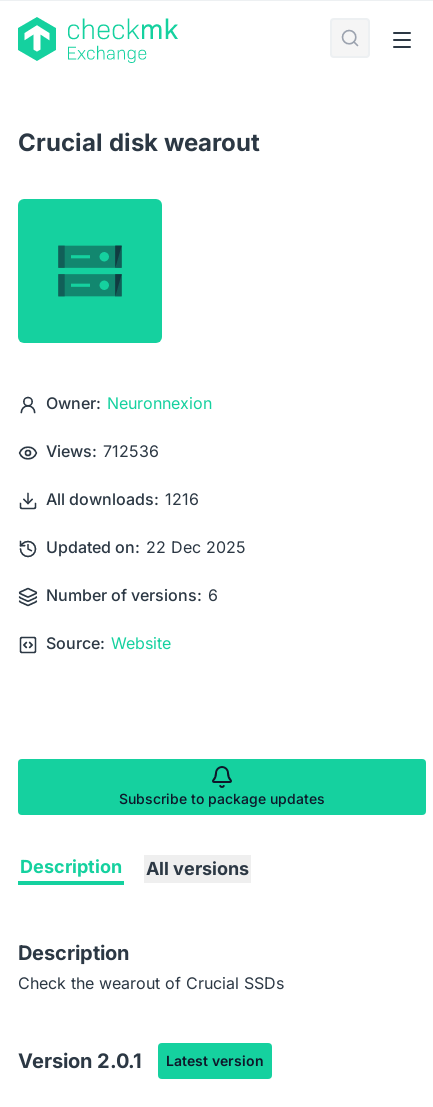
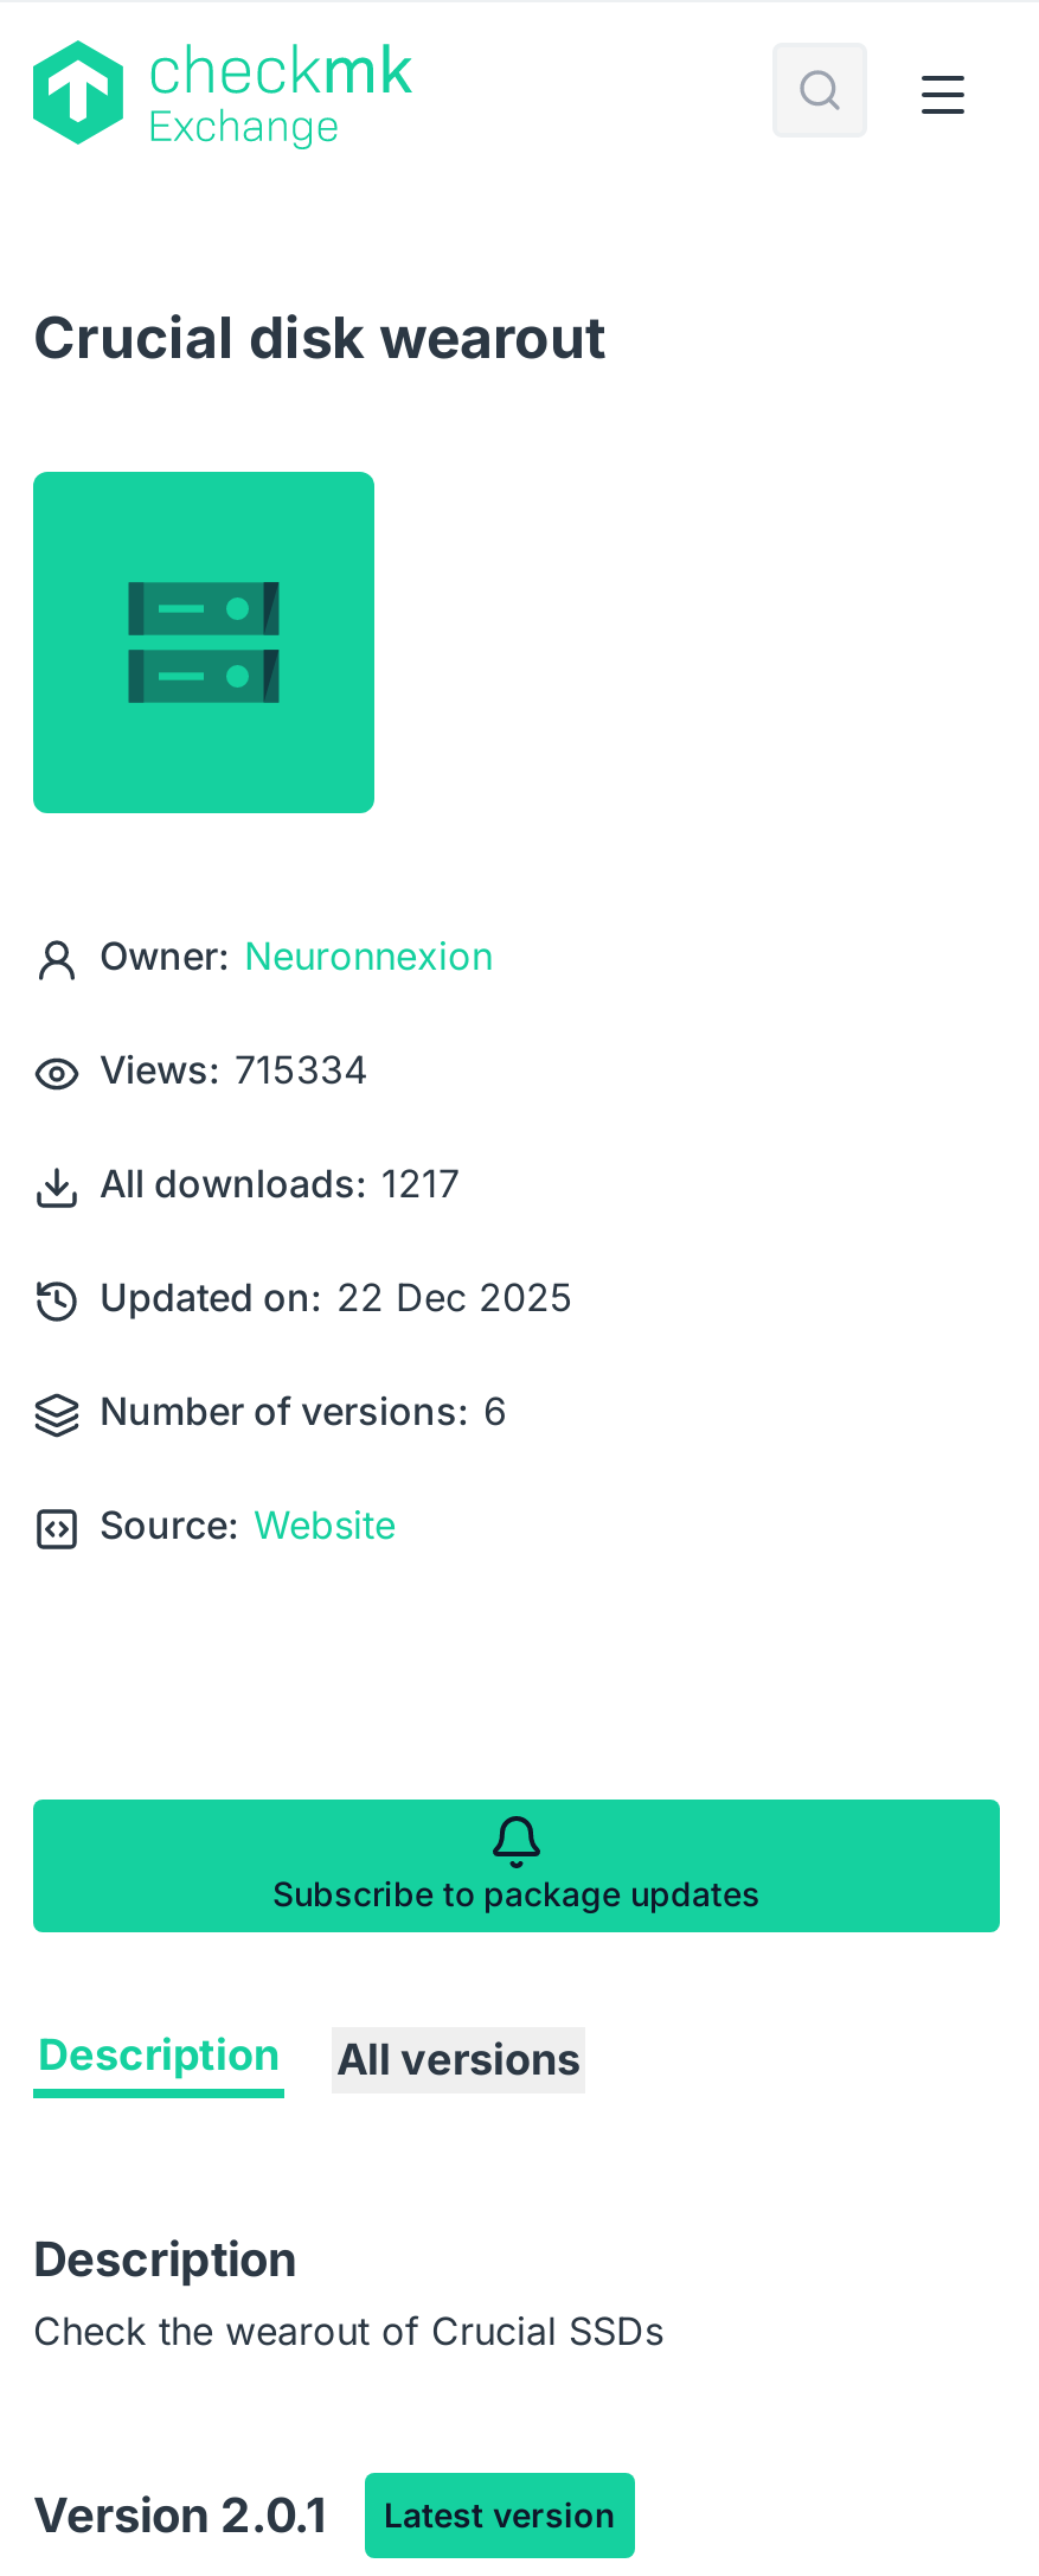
- Views: 712536
+ Views: 715334

- All downloads: 1216
+ All downloads: 1217
